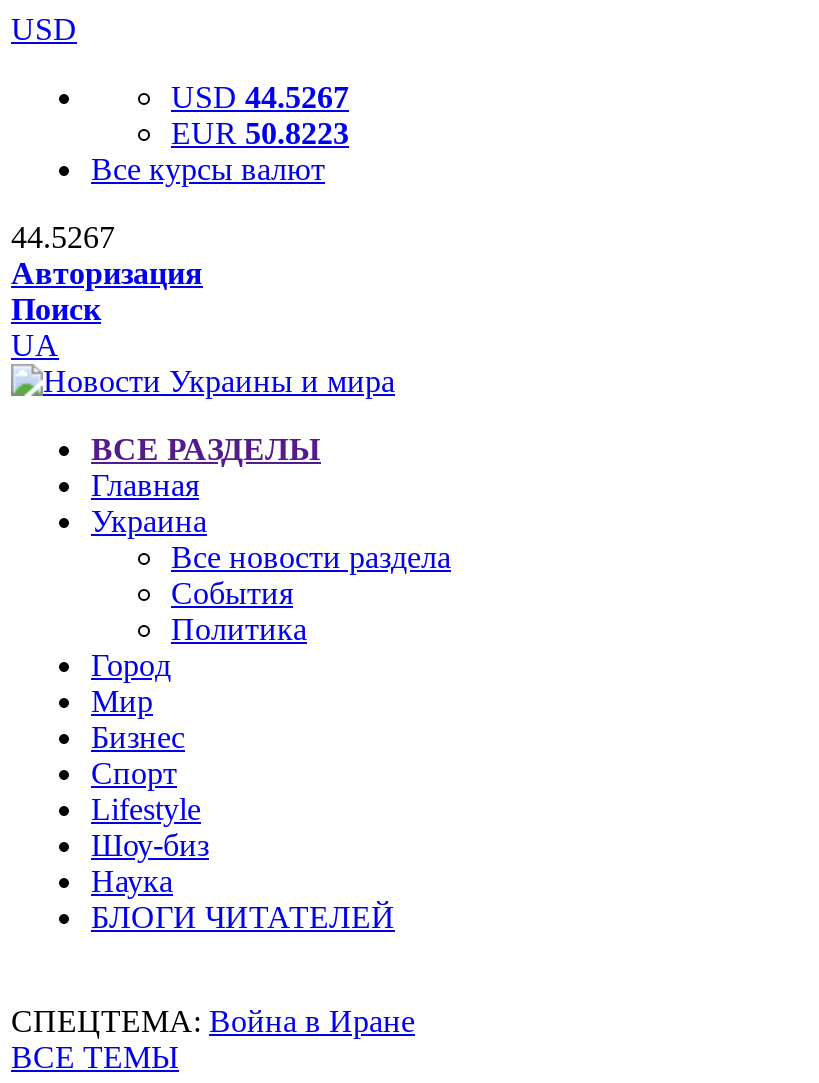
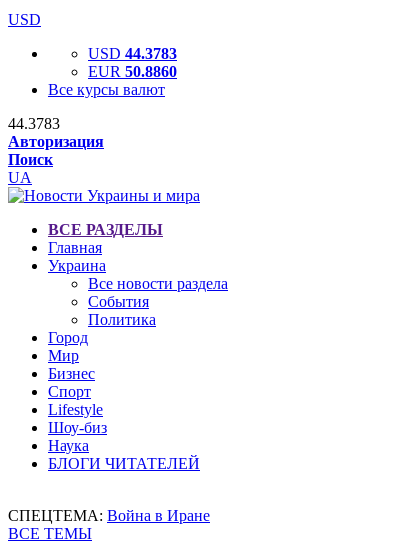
- USD 44.5267
+ USD 44.3783

- EUR 50.8223
+ EUR 50.8860

- 44.5267
+ 44.3783
